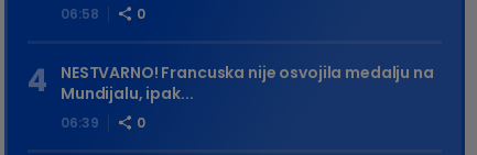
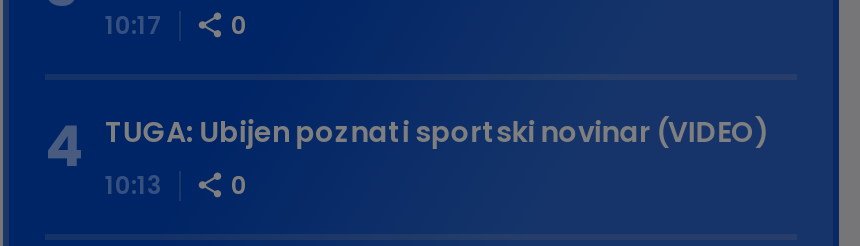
- 06:58 0
+ 10:17 0

- NESTVARNO! Francuska nije osvojila medalju na
- Mundijalu, ipak...
+ TUGA: Ubijen poznati sportski novinar (VIDEO)

- 06:39 0
+ 10:13 0
